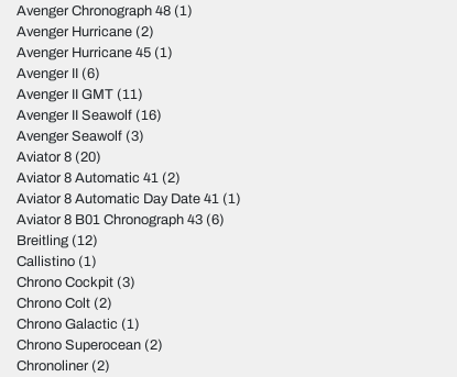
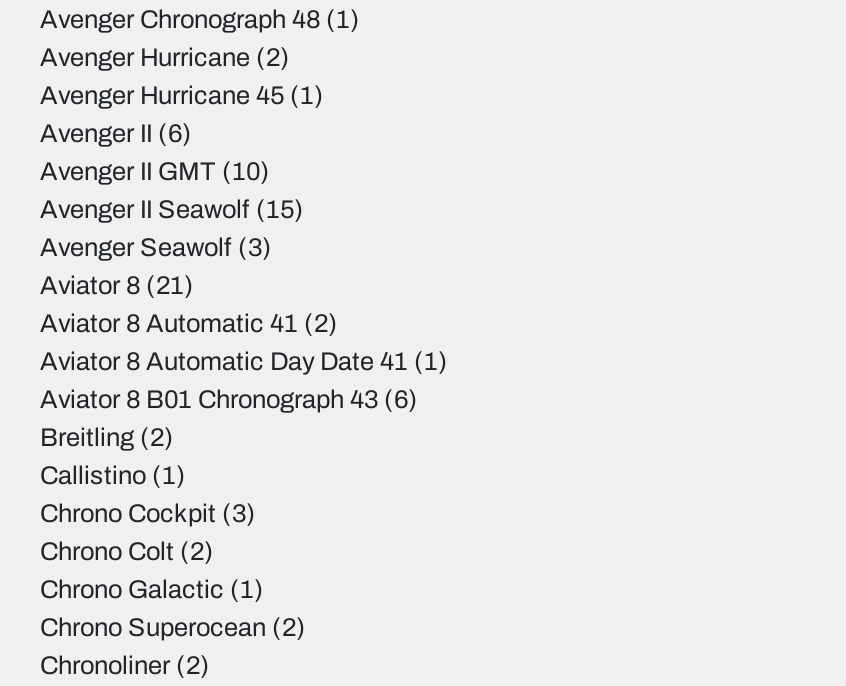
- Avenger II GMT (11)
+ Avenger II GMT (10)

- Avenger II Seawolf (16)
+ Avenger II Seawolf (15)

- Aviator 8 (20)
+ Aviator 8 (21)

- Breitling (12)
+ Breitling (2)
